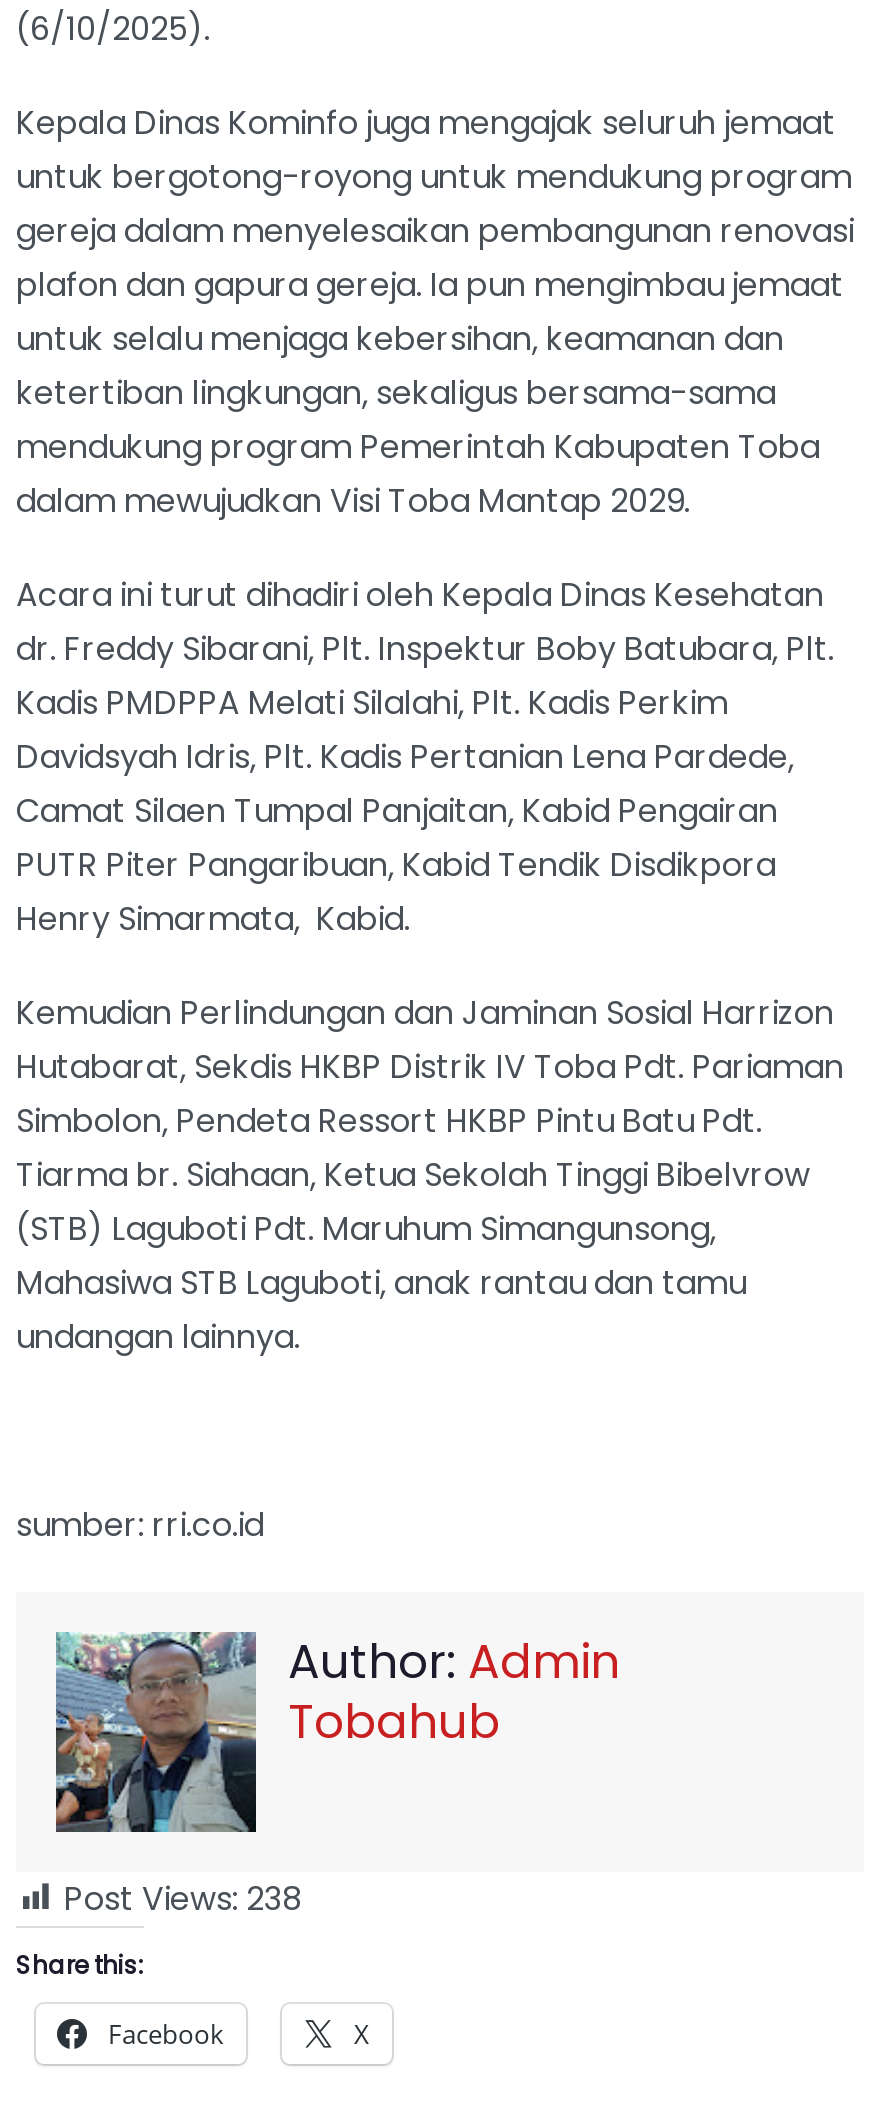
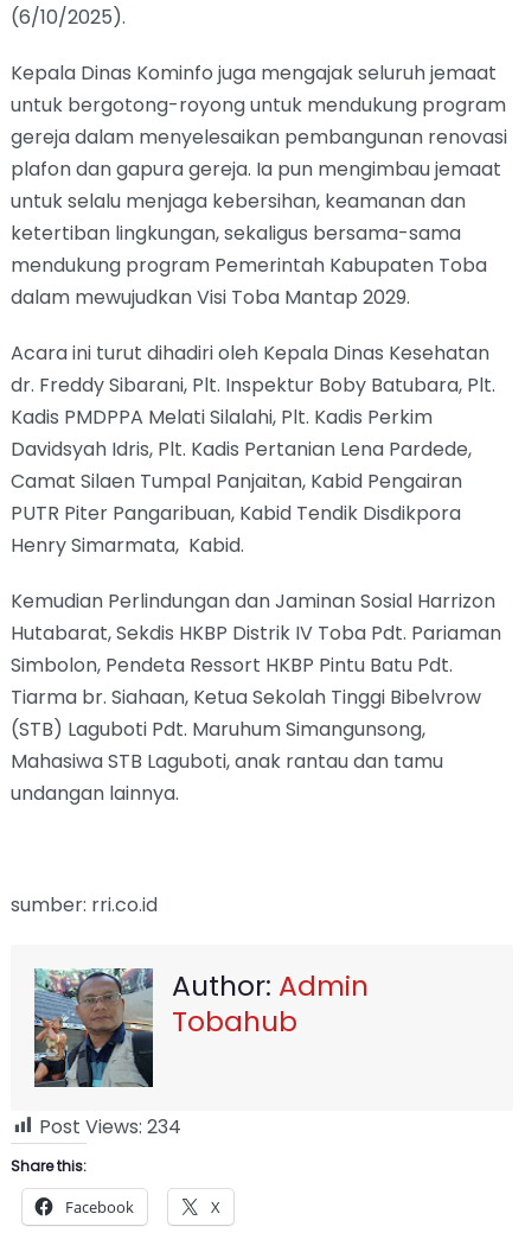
- Post Views: 238
+ Post Views: 234
